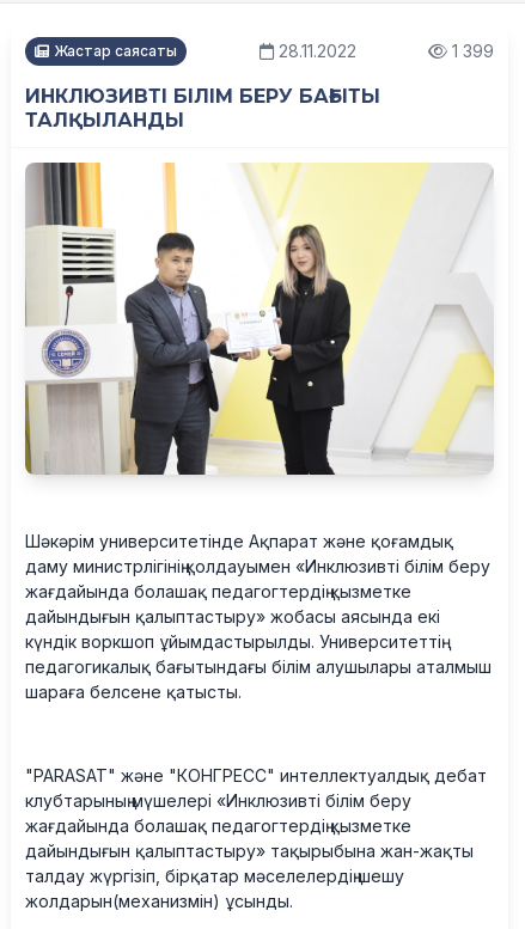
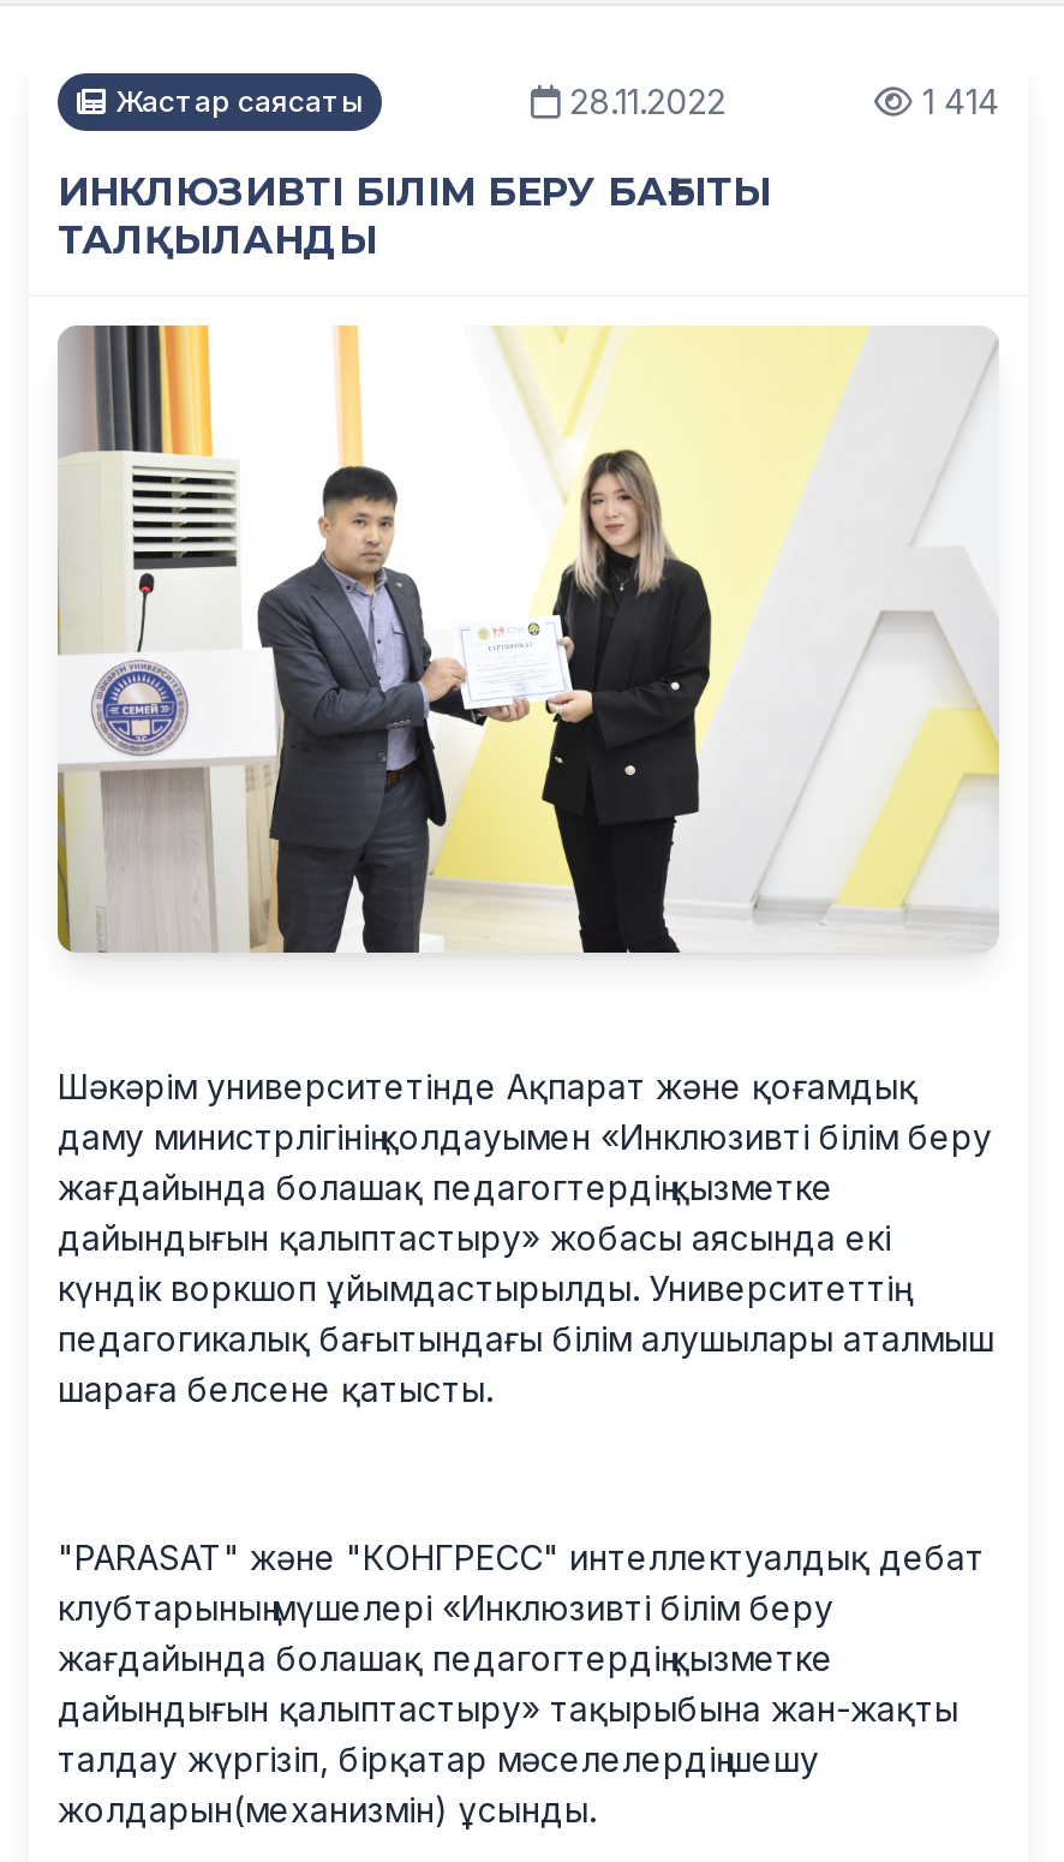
- 1 399
+ 1 414
